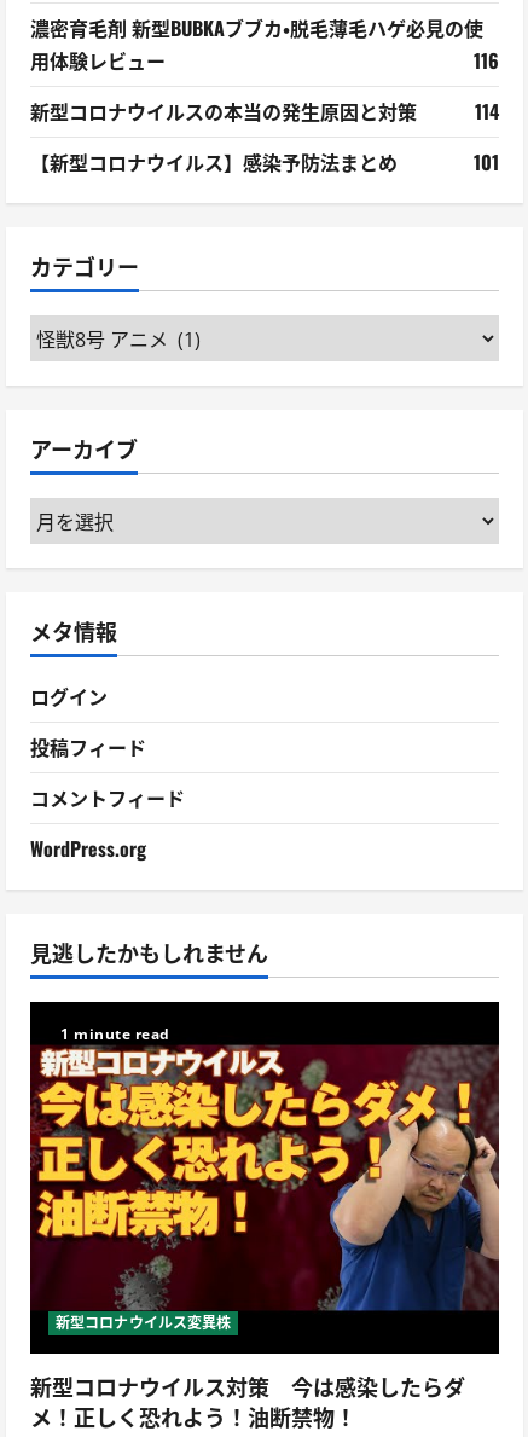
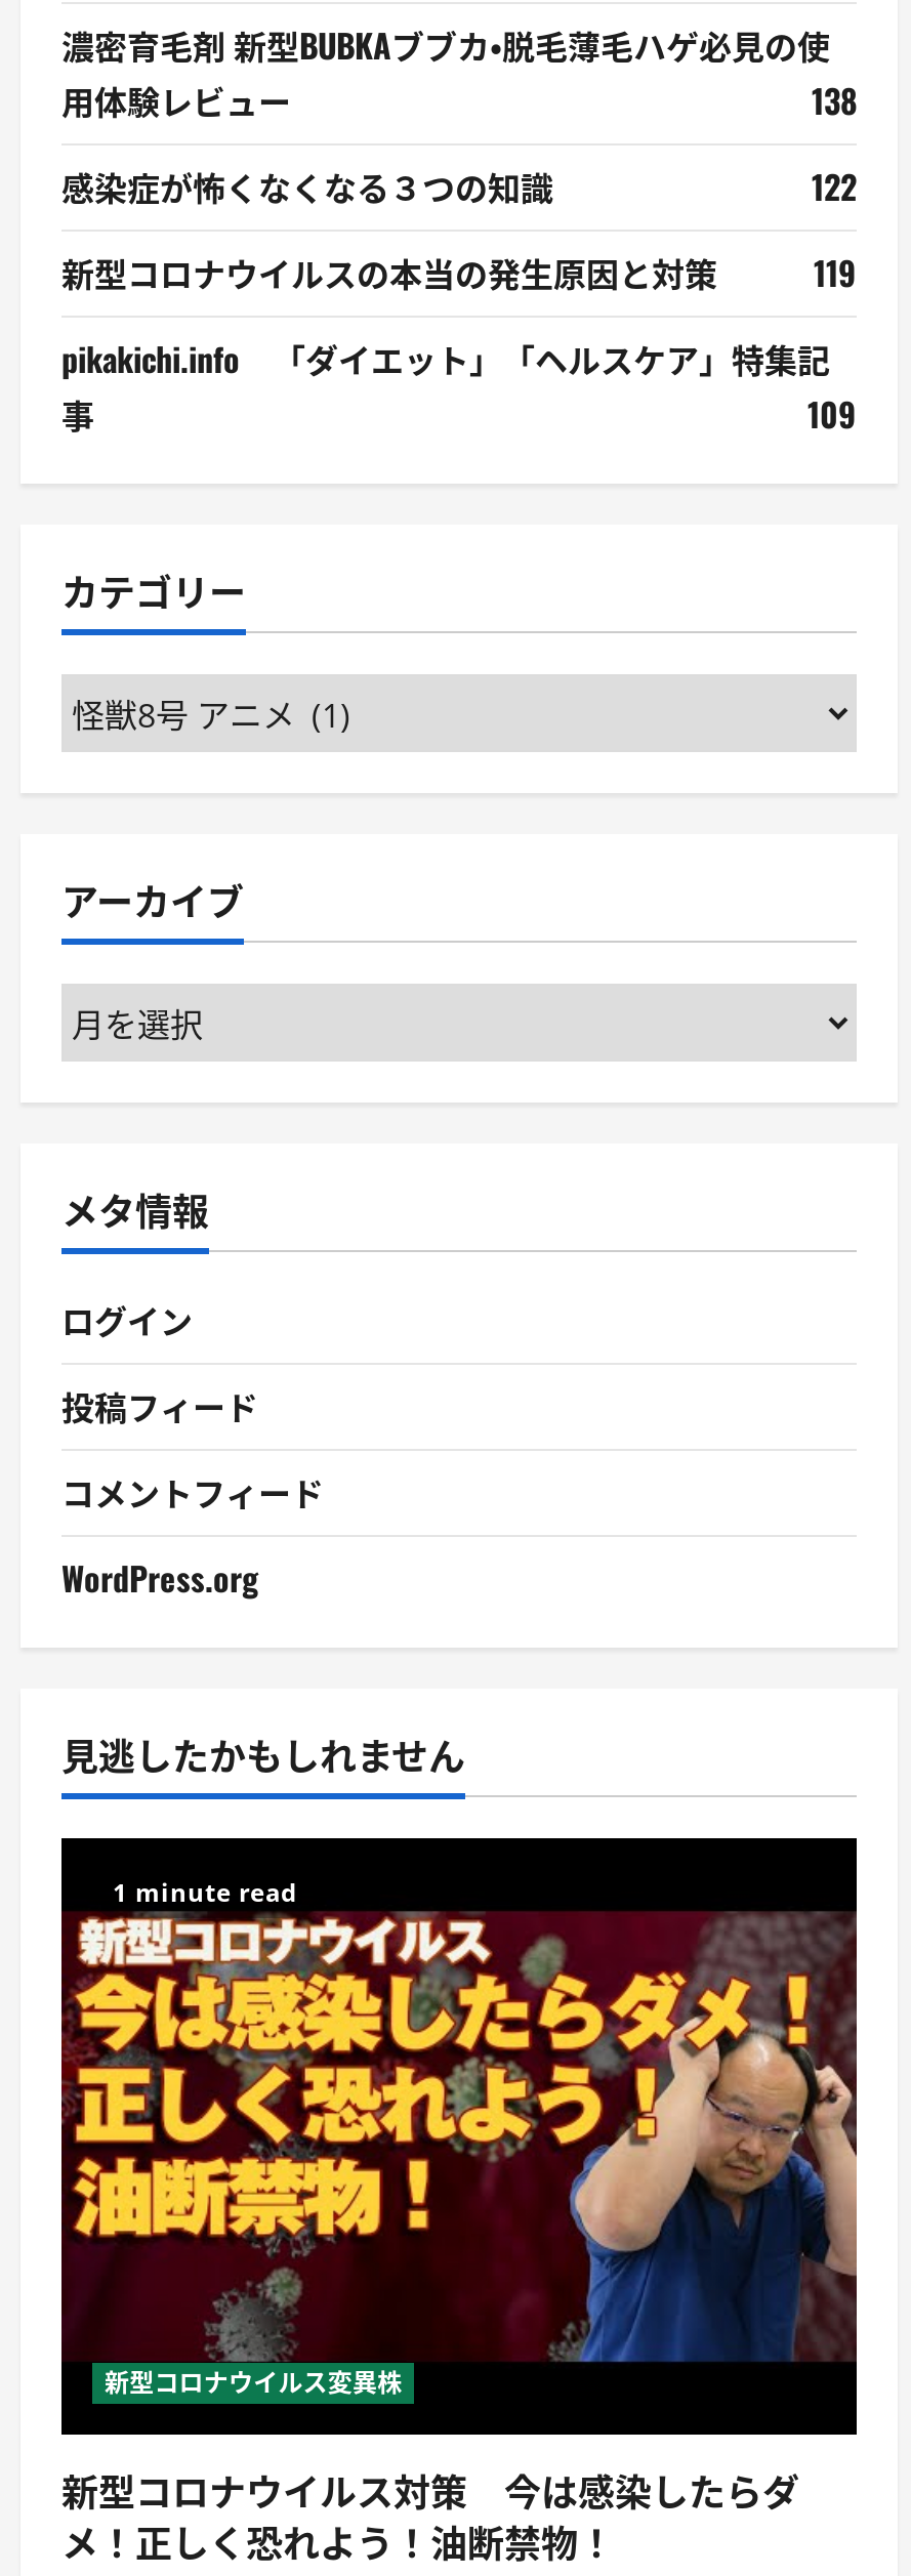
- 116
+ 138
+ 感染症が怖くなくなる３つの知識
+ 122

- 新型コロナウイルスの本当の発生原因と対策 114
+ 新型コロナウイルスの本当の発生原因と対策 119

- 【新型コロナウイルス】感染予防法まとめ
- 101
+ pikakichi.info 「ダイエット」「ヘルスケア」特集記
+ 事
+ 109
